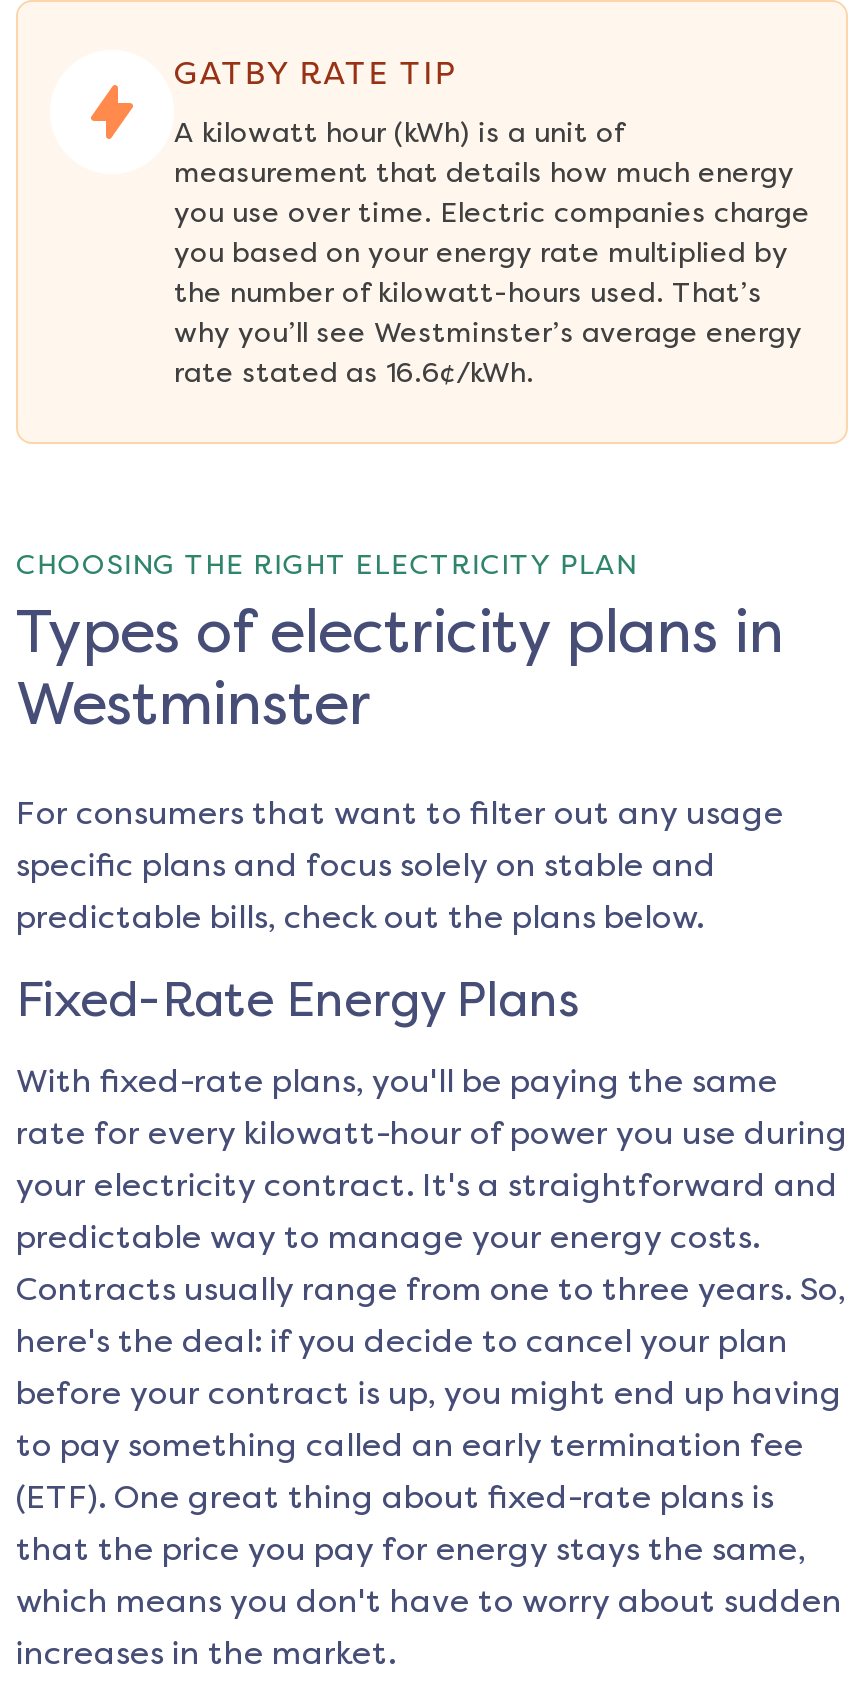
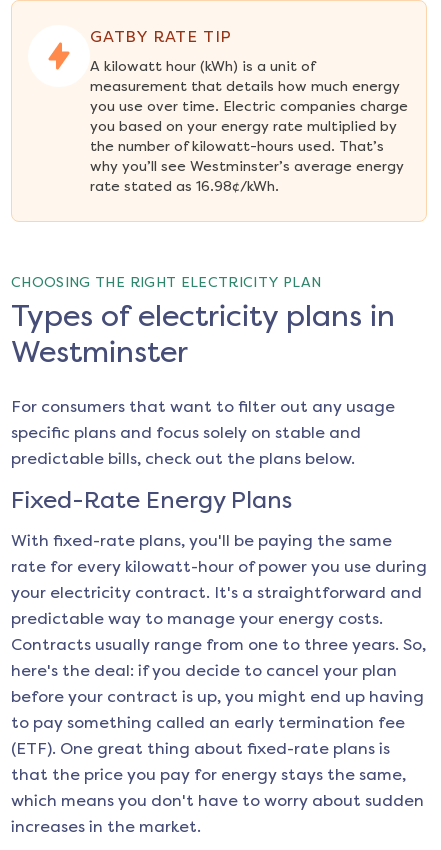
- rate stated as 16.6¢/kWh.
+ rate stated as 16.98¢/kWh.
